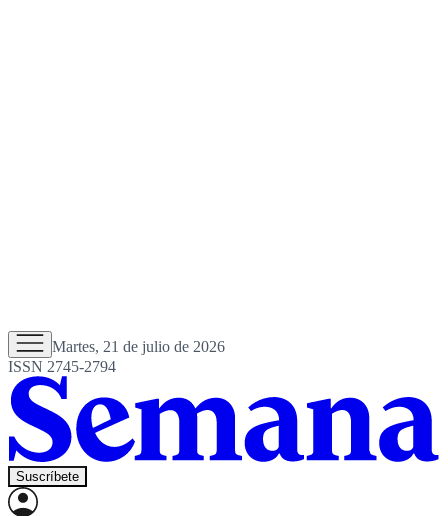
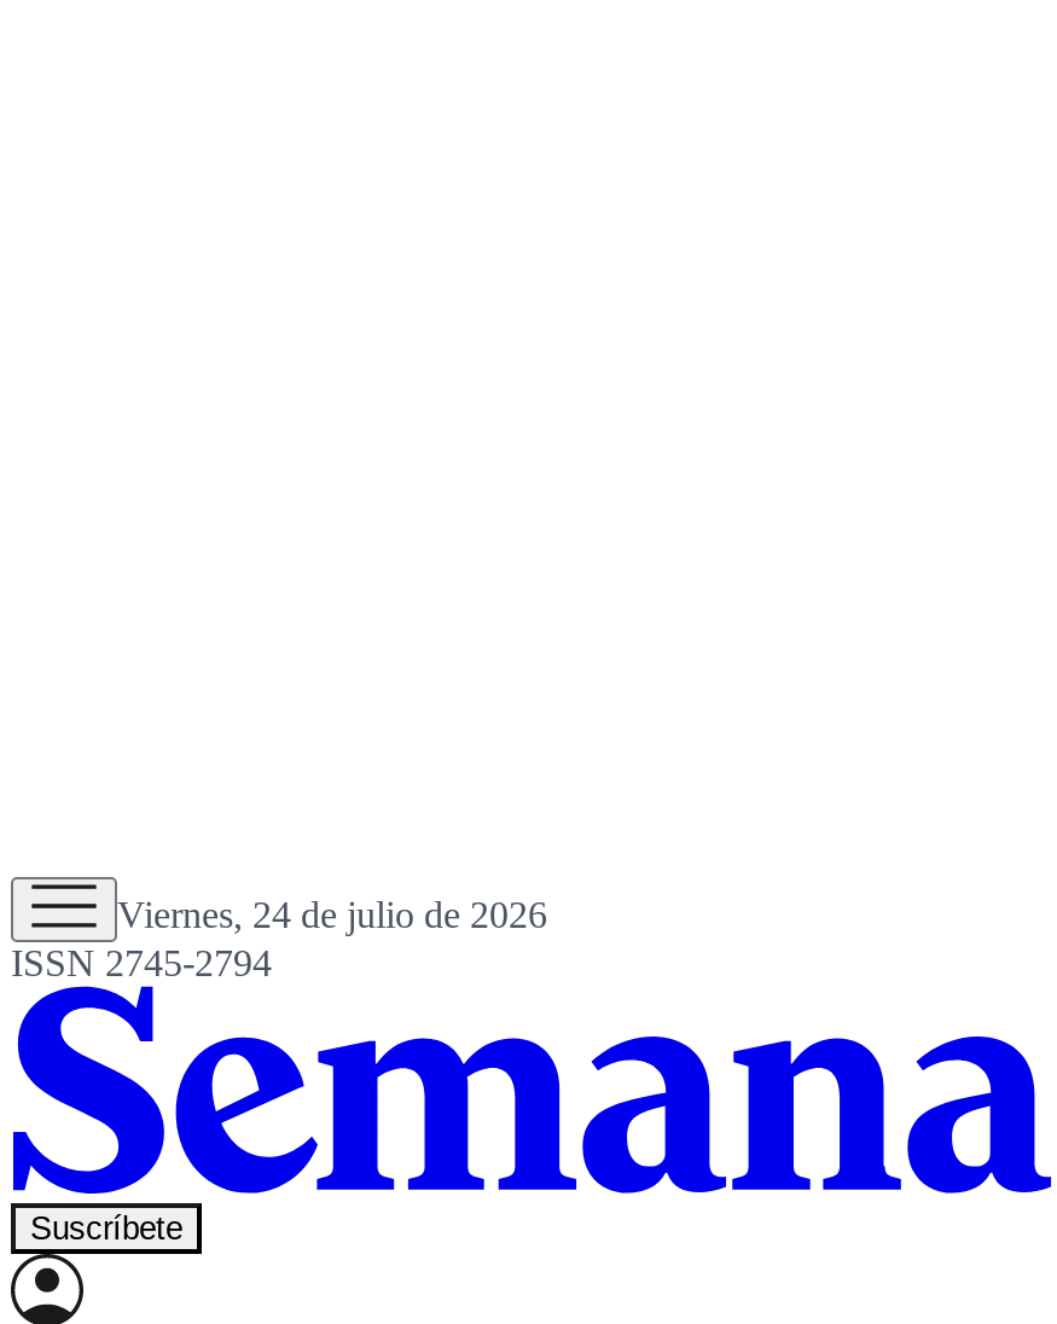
- Martes, 21 de julio de 2026
+ Viernes, 24 de julio de 2026
